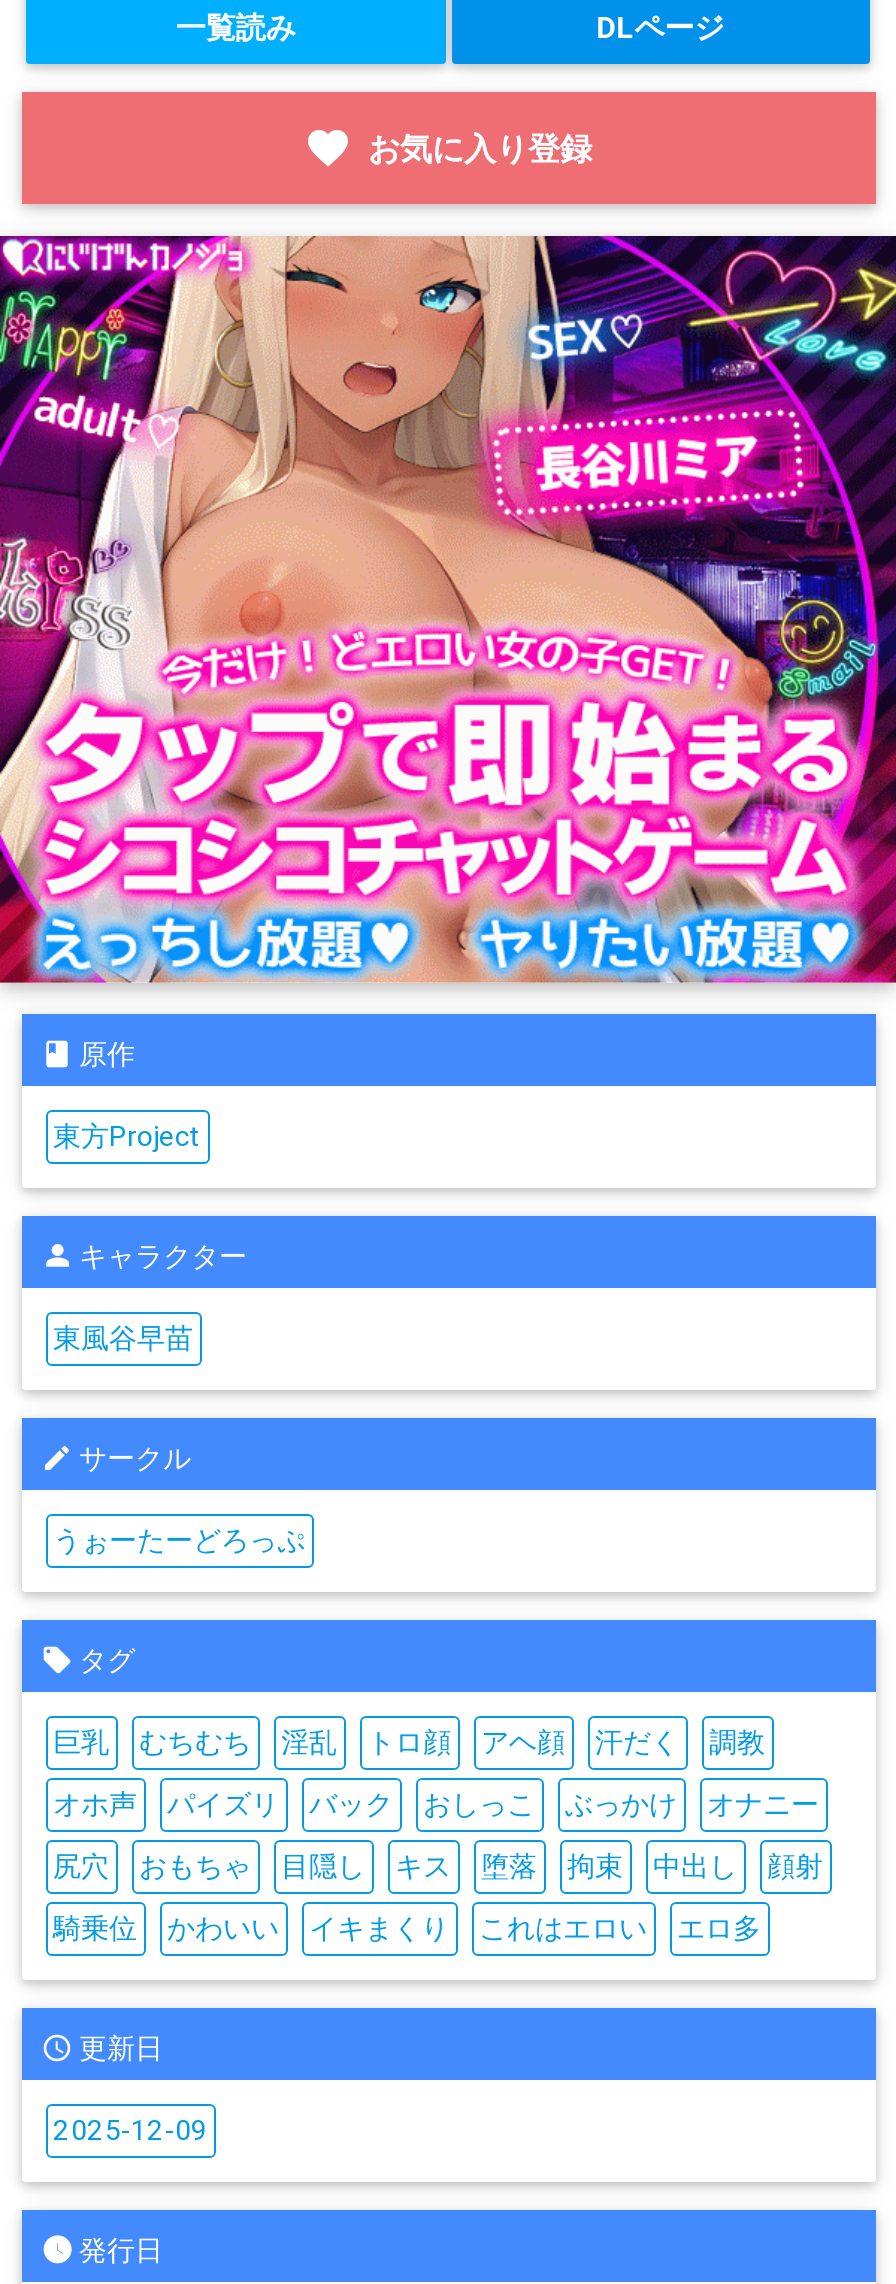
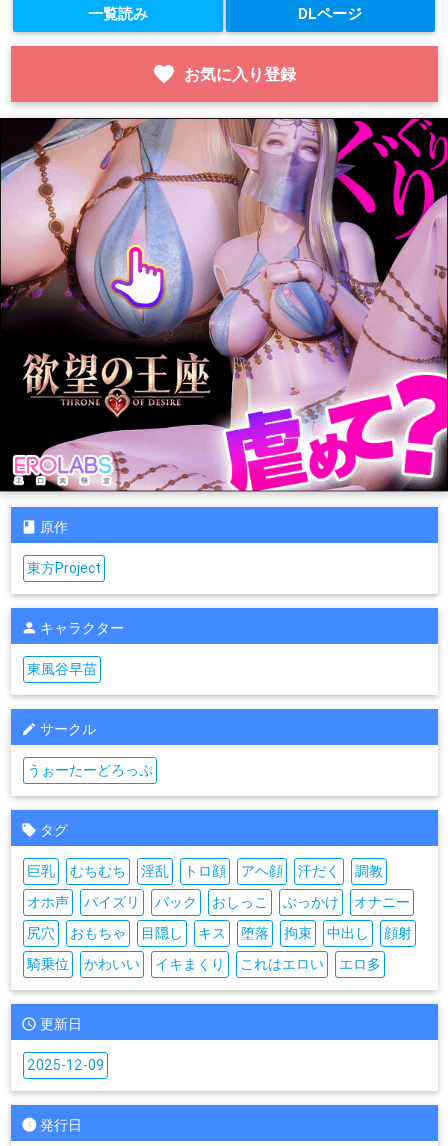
- [image]
+ [image]
